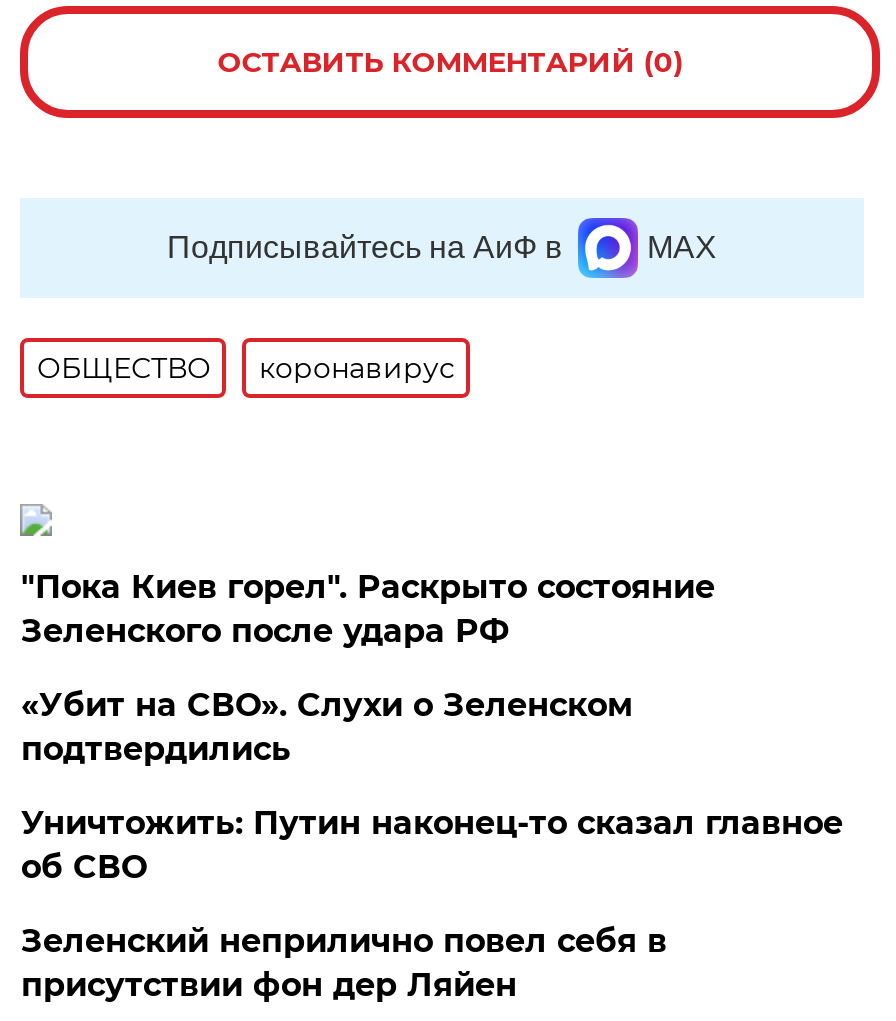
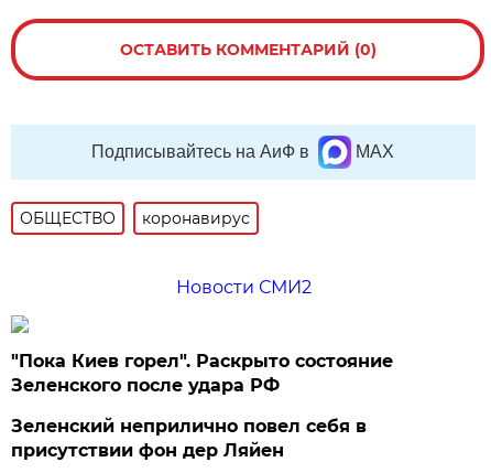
+ Новости СМИ2

moved down: "Пока Киев горел". Раскрыто состояние | Зеленского после удара РФ

- «Убит на СВО». Слухи о Зеленском
- подтвердились
- Уничтожить: Путин наконец-то сказал главное
- об СВО
